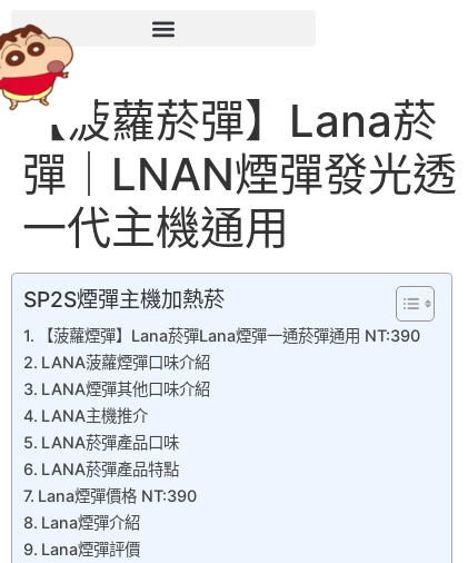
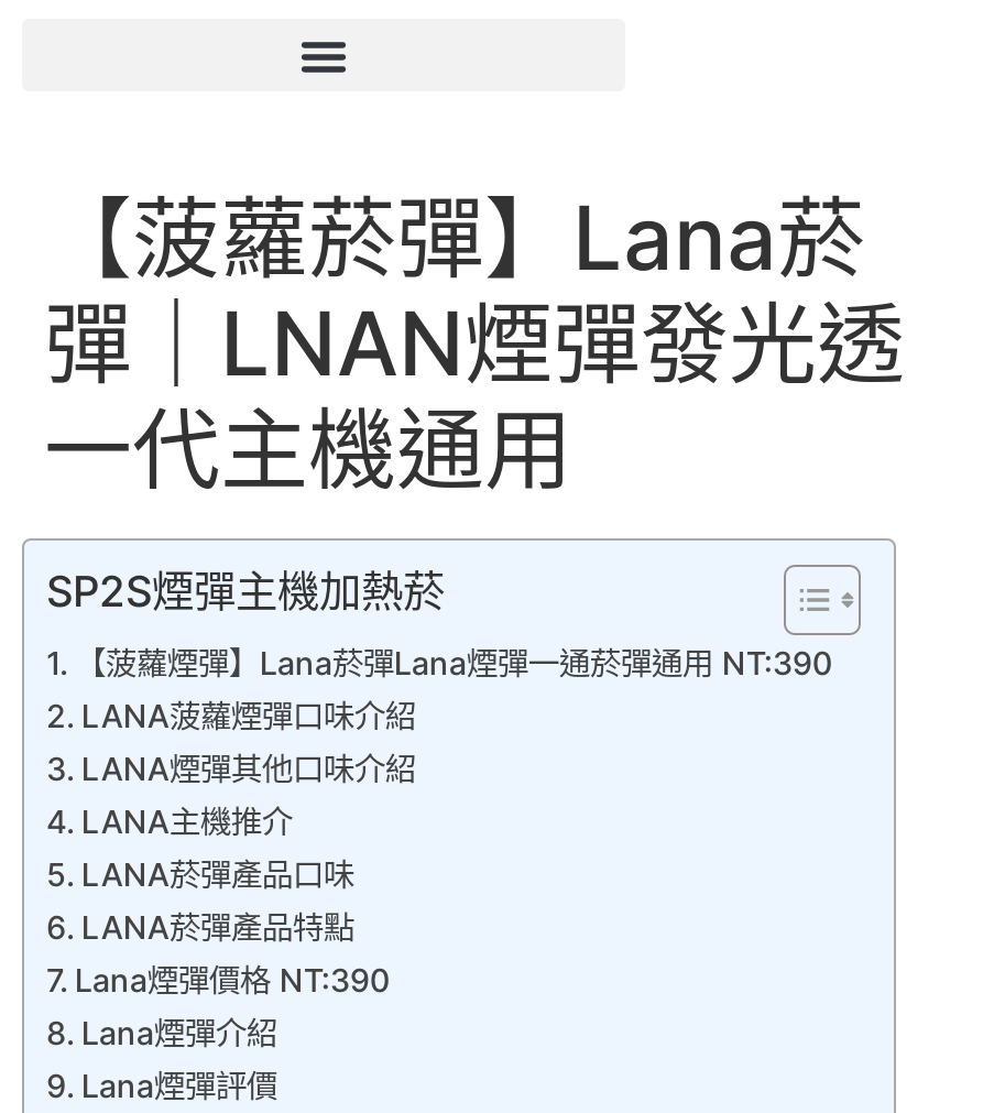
- [image]
